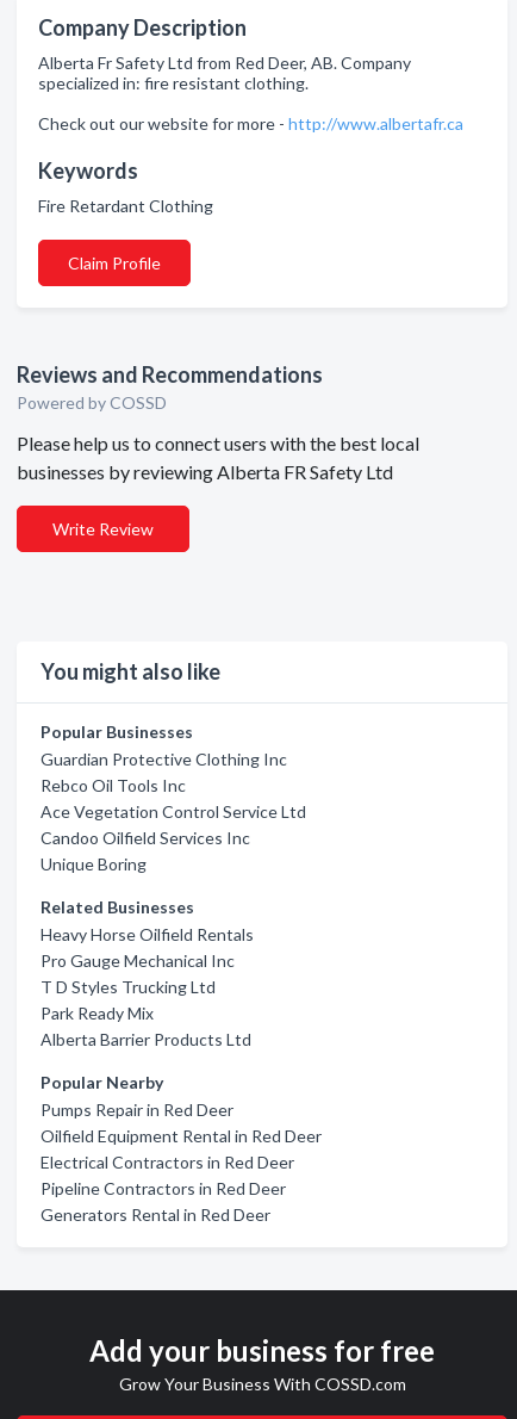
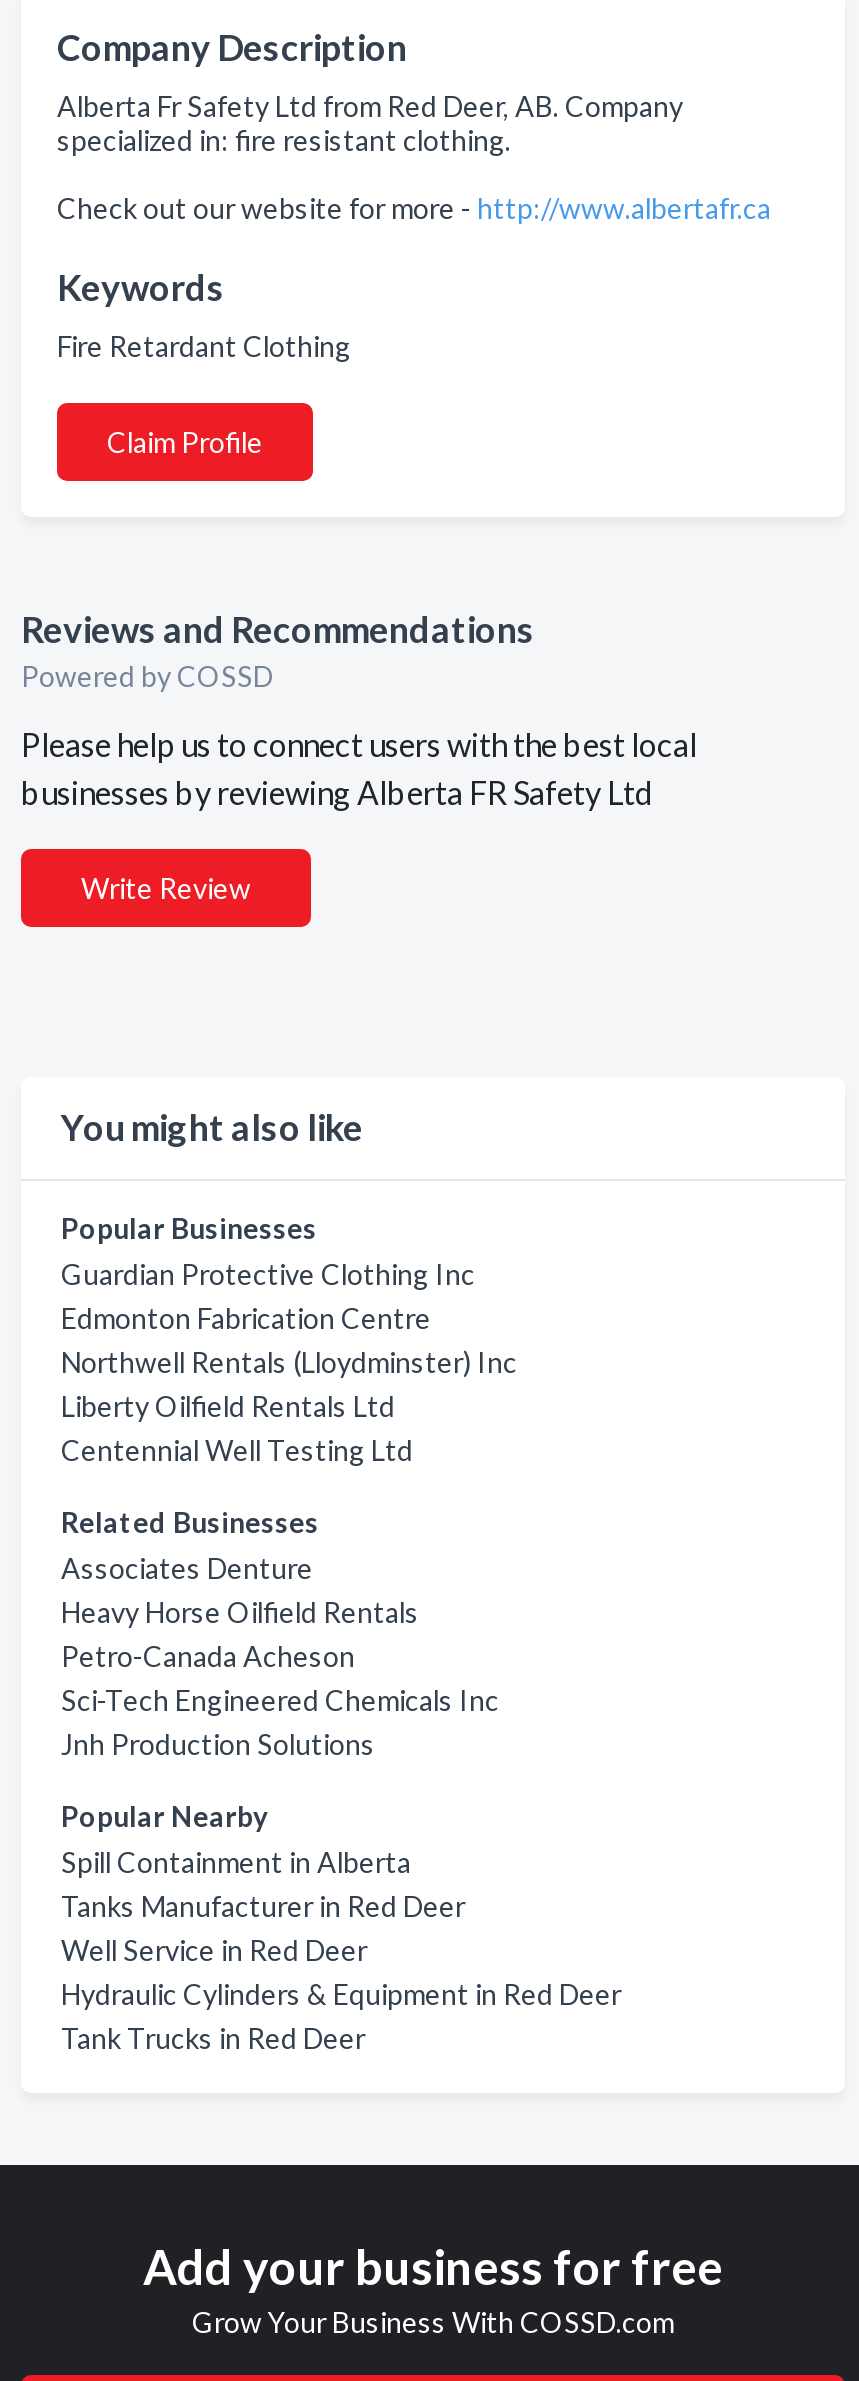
- Rebco Oil Tools Inc
- Ace Vegetation Control Service Ltd
- Candoo Oilfield Services Inc
- Unique Boring
+ Edmonton Fabrication Centre
+ Northwell Rentals (Lloydminster) Inc
+ Liberty Oilfield Rentals Ltd
+ Centennial Well Testing Ltd

+ Associates Denture

moved down: Heavy Horse Oilfield Rentals

- Pro Gauge Mechanical Inc
- T D Styles Trucking Ltd
- Park Ready Mix
- Alberta Barrier Products Ltd
+ Petro-Canada Acheson
+ Sci-Tech Engineered Chemicals Inc
+ Jnh Production Solutions

- Pumps Repair in Red Deer
- Oilfield Equipment Rental in Red Deer
- Electrical Contractors in Red Deer
- Pipeline Contractors in Red Deer
- Generators Rental in Red Deer
+ Spill Containment in Alberta
+ Tanks Manufacturer in Red Deer
+ Well Service in Red Deer
+ Hydraulic Cylinders & Equipment in Red Deer
+ Tank Trucks in Red Deer
